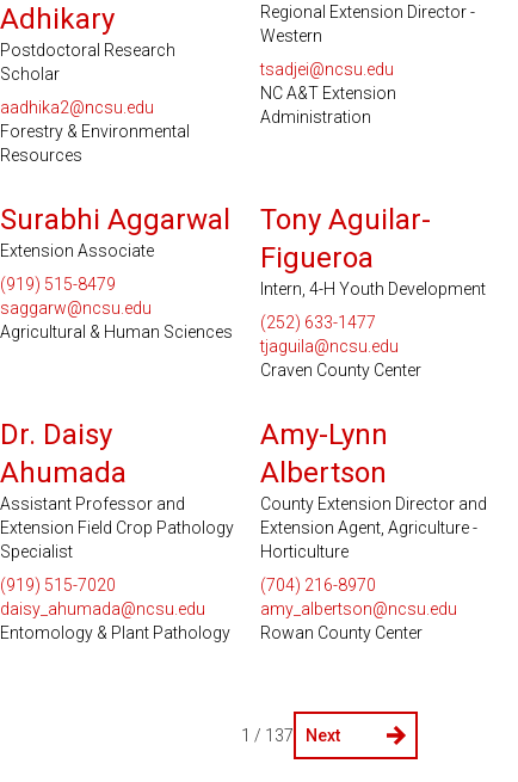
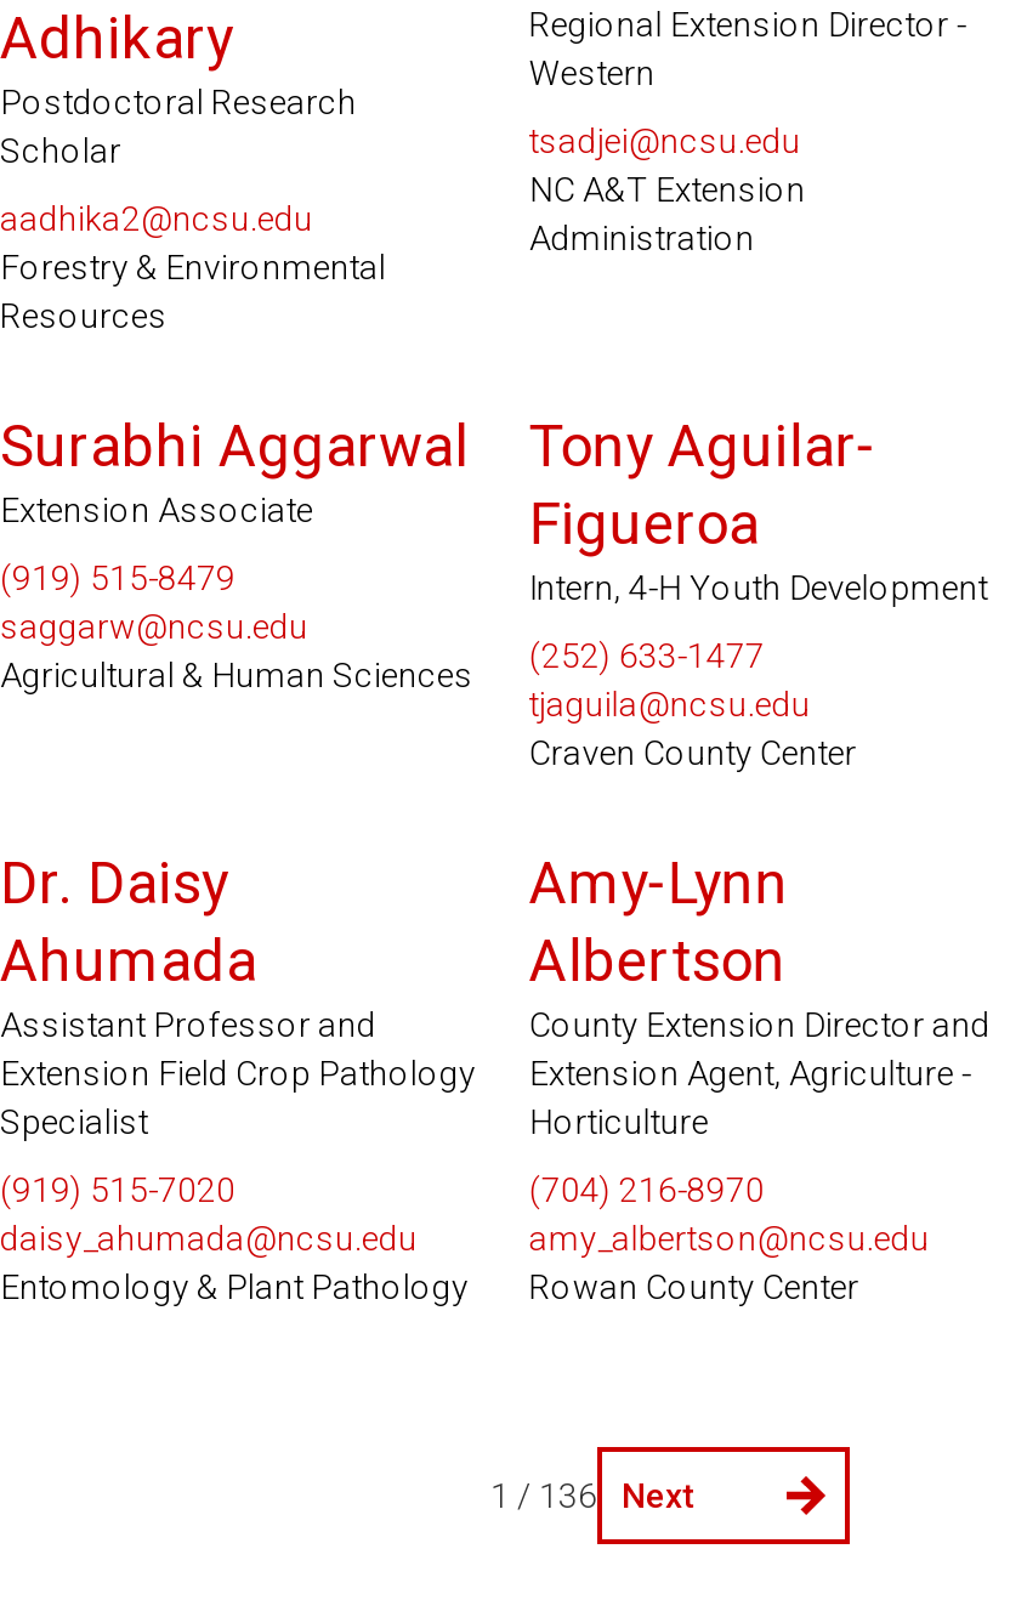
- 1 / 137 Next
+ 1 / 136 Next
